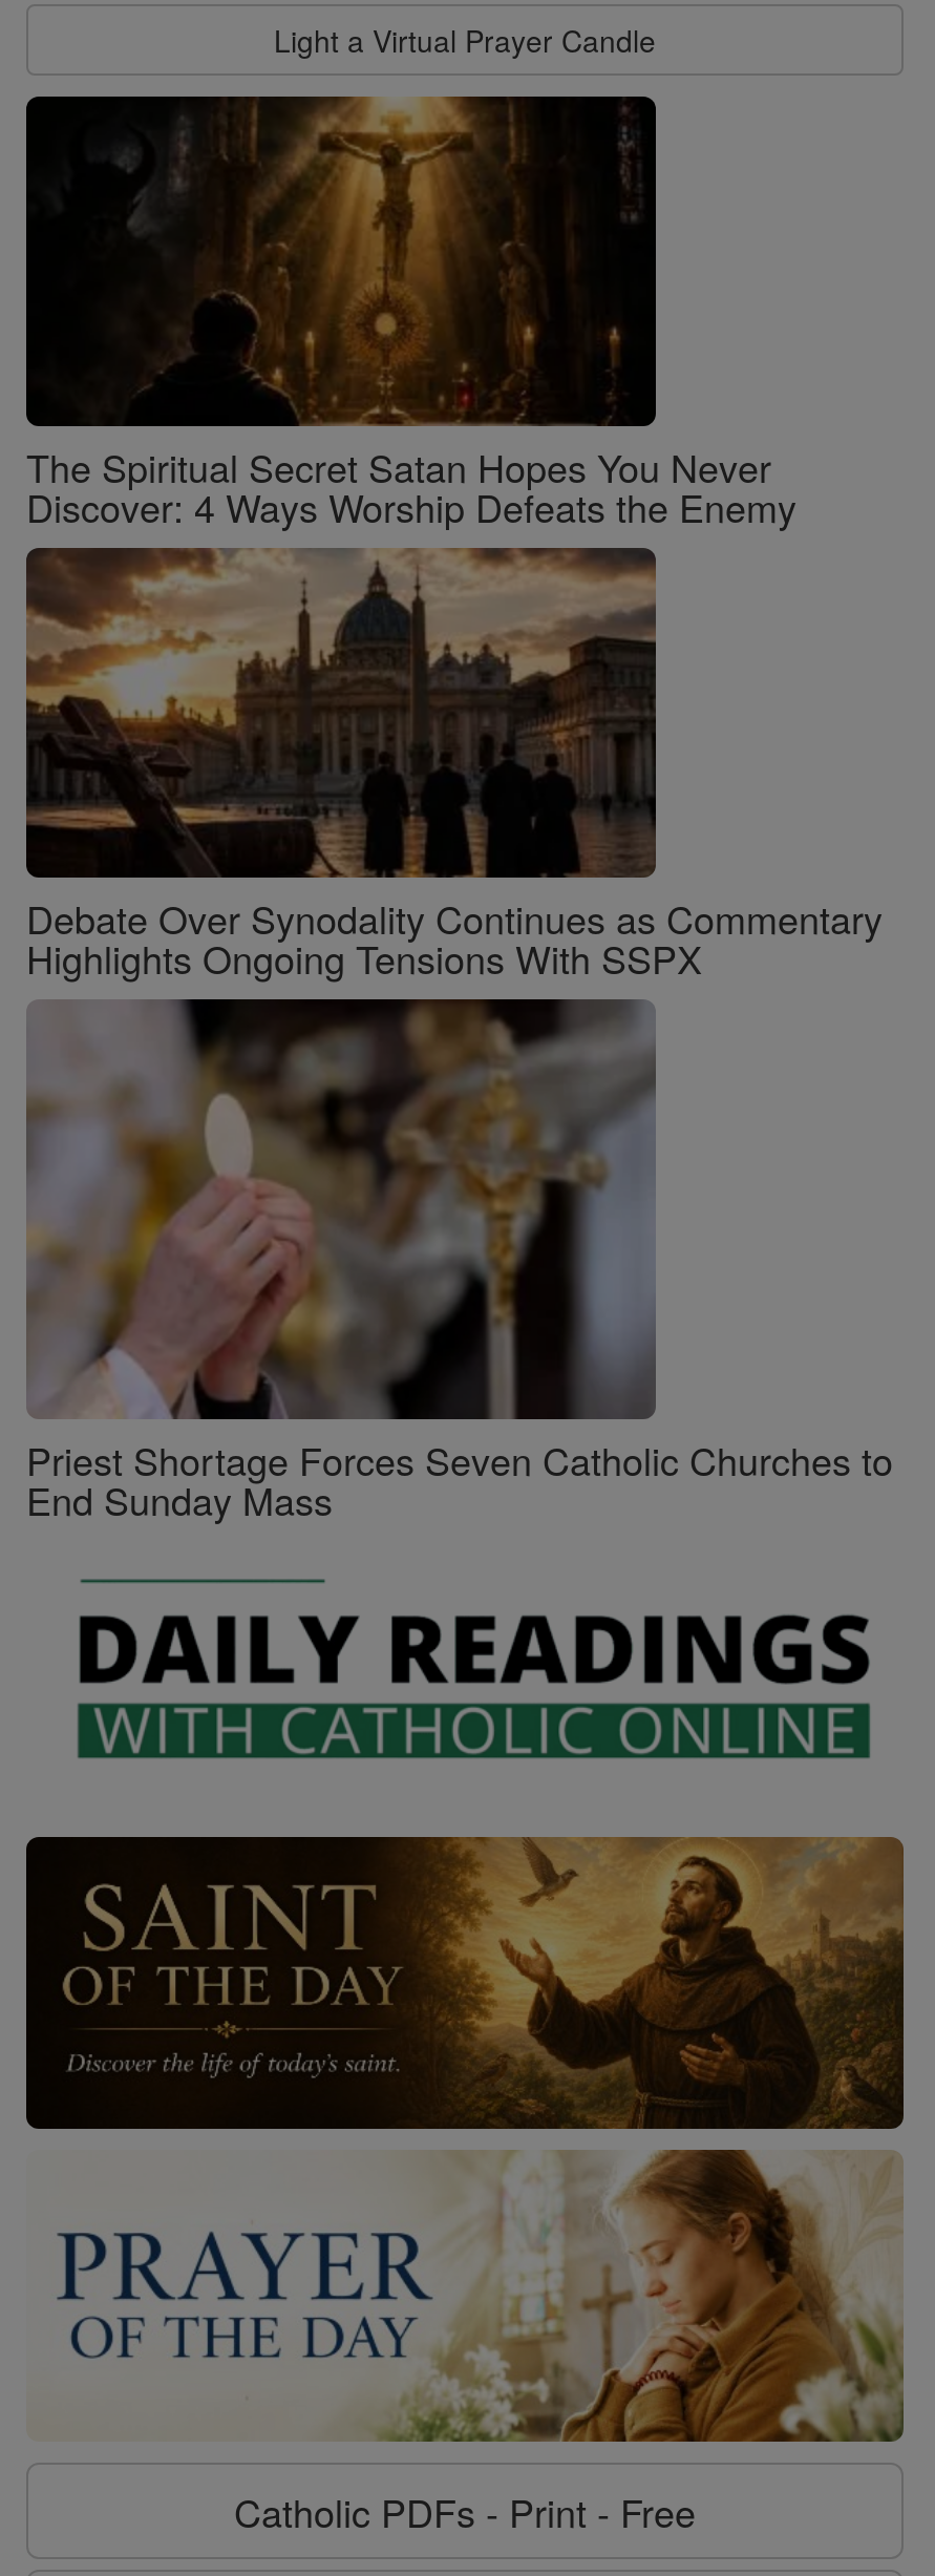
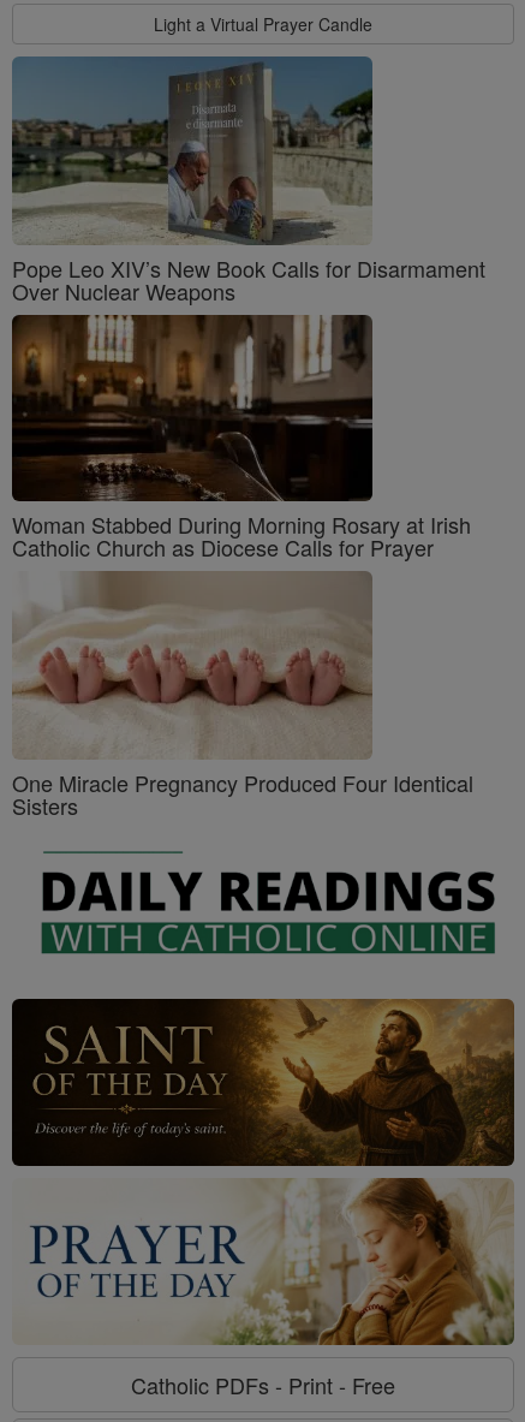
- [image]
+ [image]

- The Spiritual Secret Satan Hopes You Never
- Discover: 4 Ways Worship Defeats the Enemy
+ Pope Leo XIV’s New Book Calls for Disarmament
+ Over Nuclear Weapons

- [image]
+ [image]

- Debate Over Synodality Continues as Commentary
- Highlights Ongoing Tensions With SSPX
+ Woman Stabbed During Morning Rosary at Irish
+ Catholic Church as Diocese Calls for Prayer

- [image]
+ [image]

- Priest Shortage Forces Seven Catholic Churches to
- End Sunday Mass
+ One Miracle Pregnancy Produced Four Identical
+ Sisters
